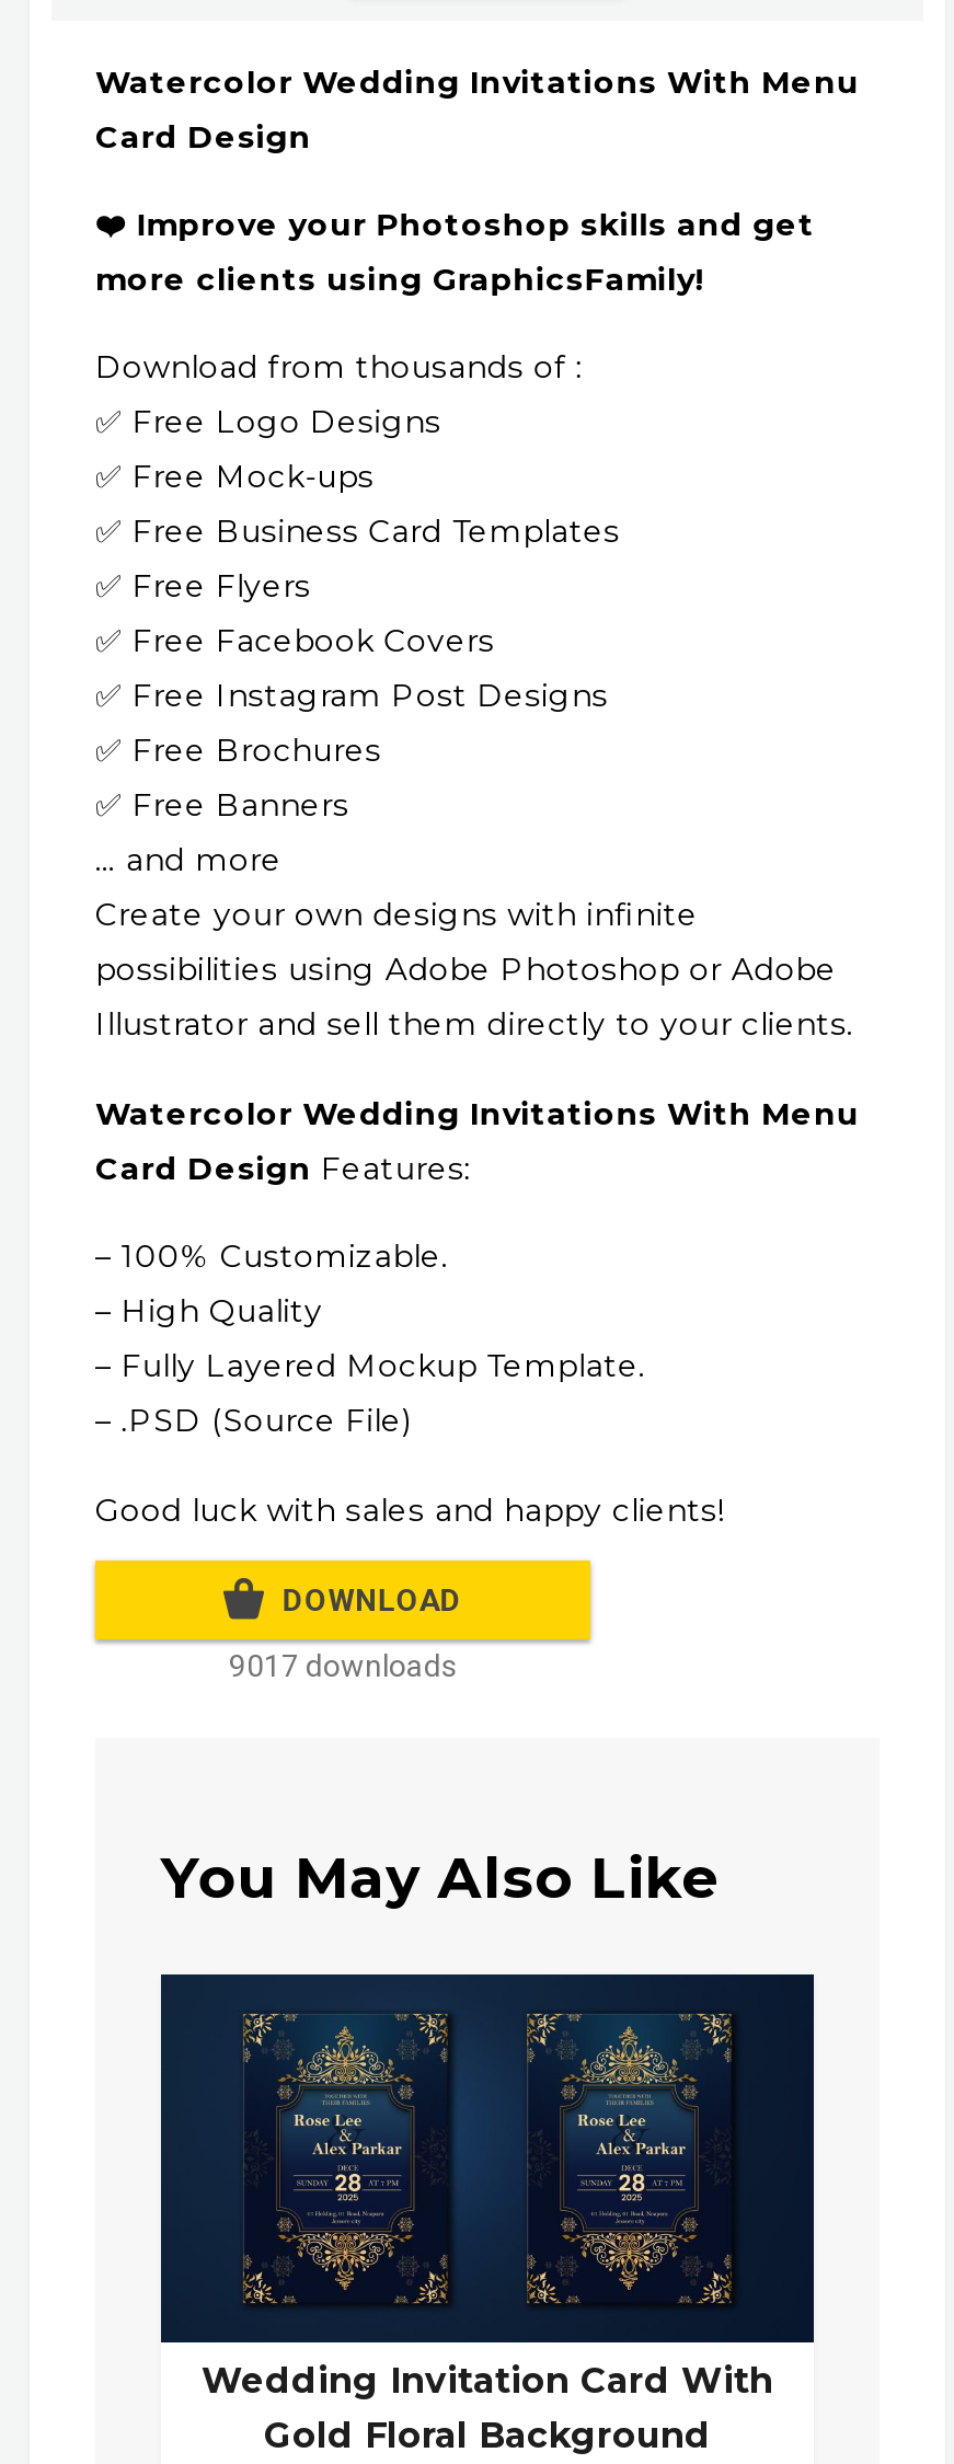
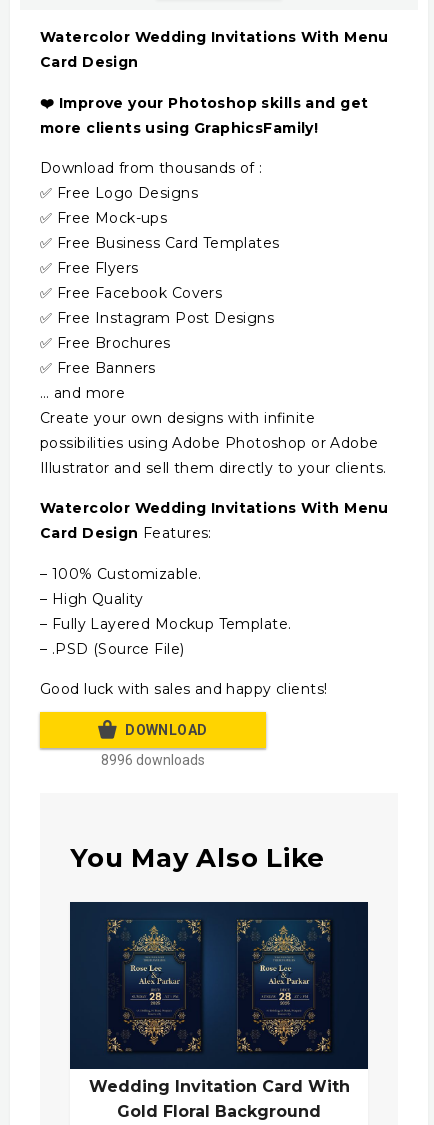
- 9017 downloads
+ 8996 downloads
